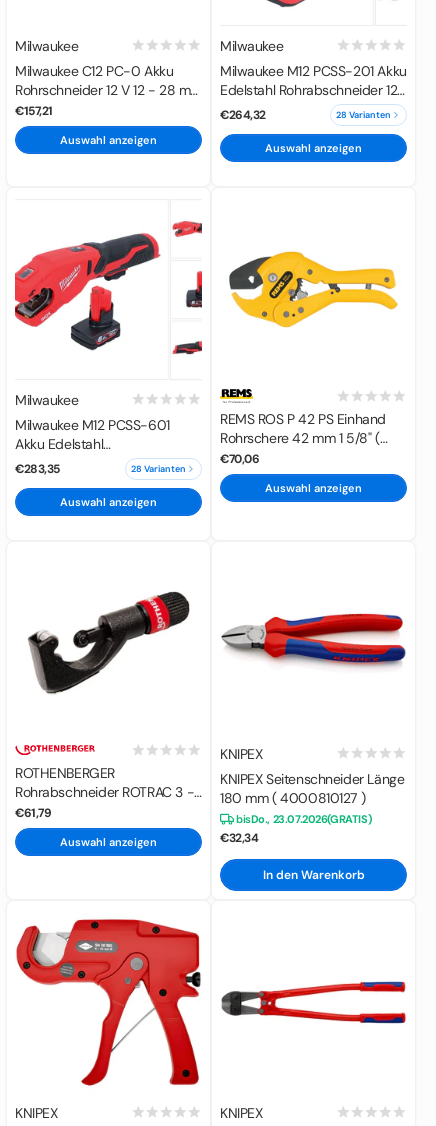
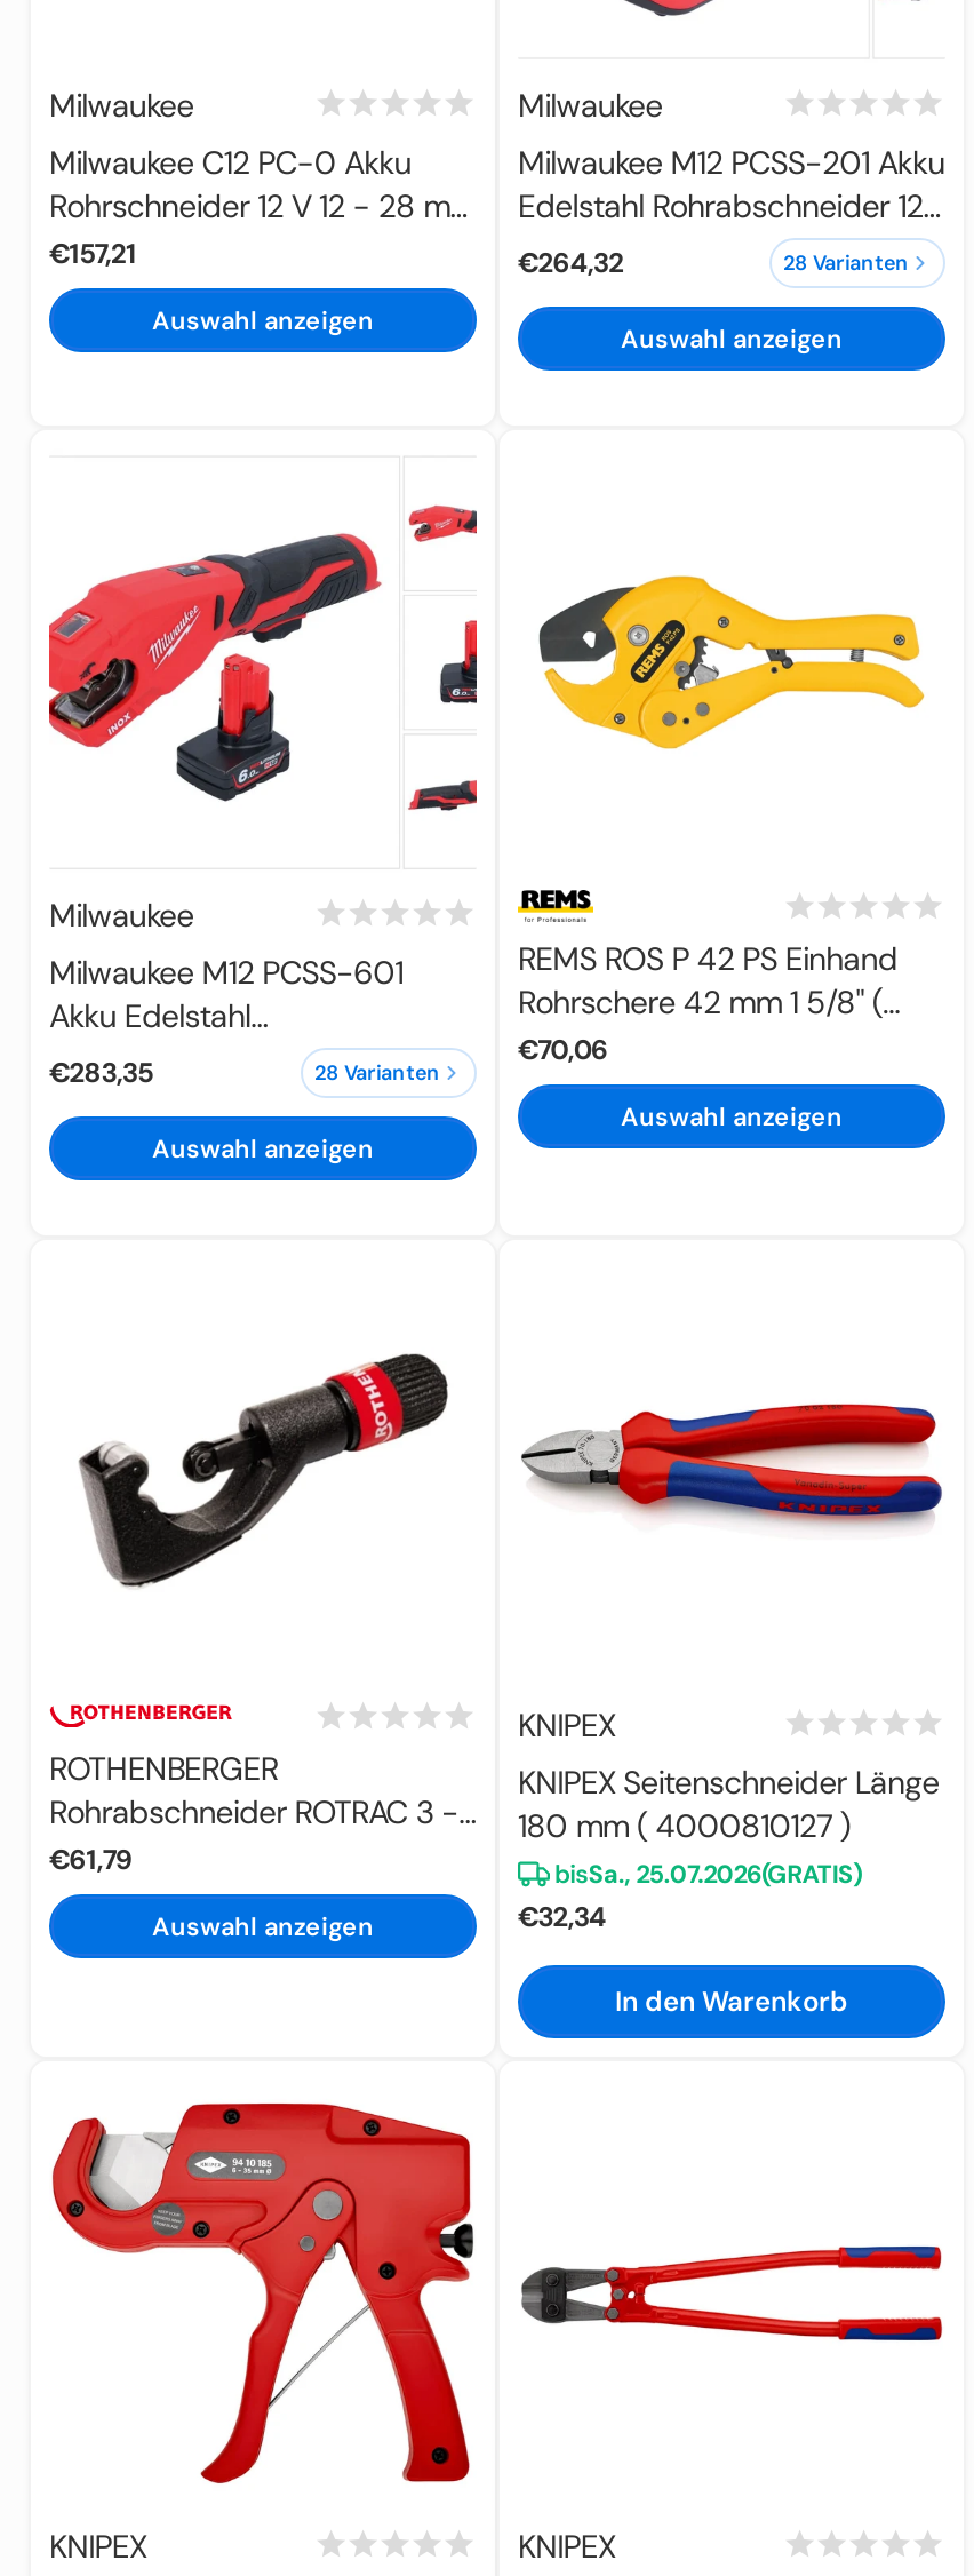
- bisDo., 23.07.2026(GRATIS)
+ bisSa., 25.07.2026(GRATIS)
